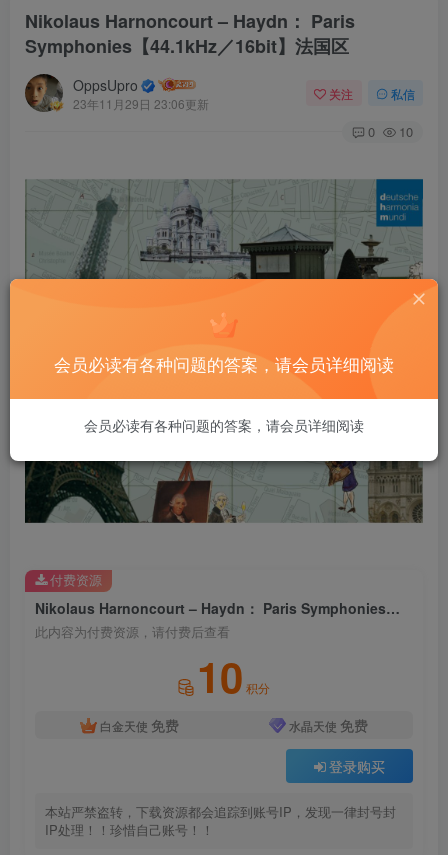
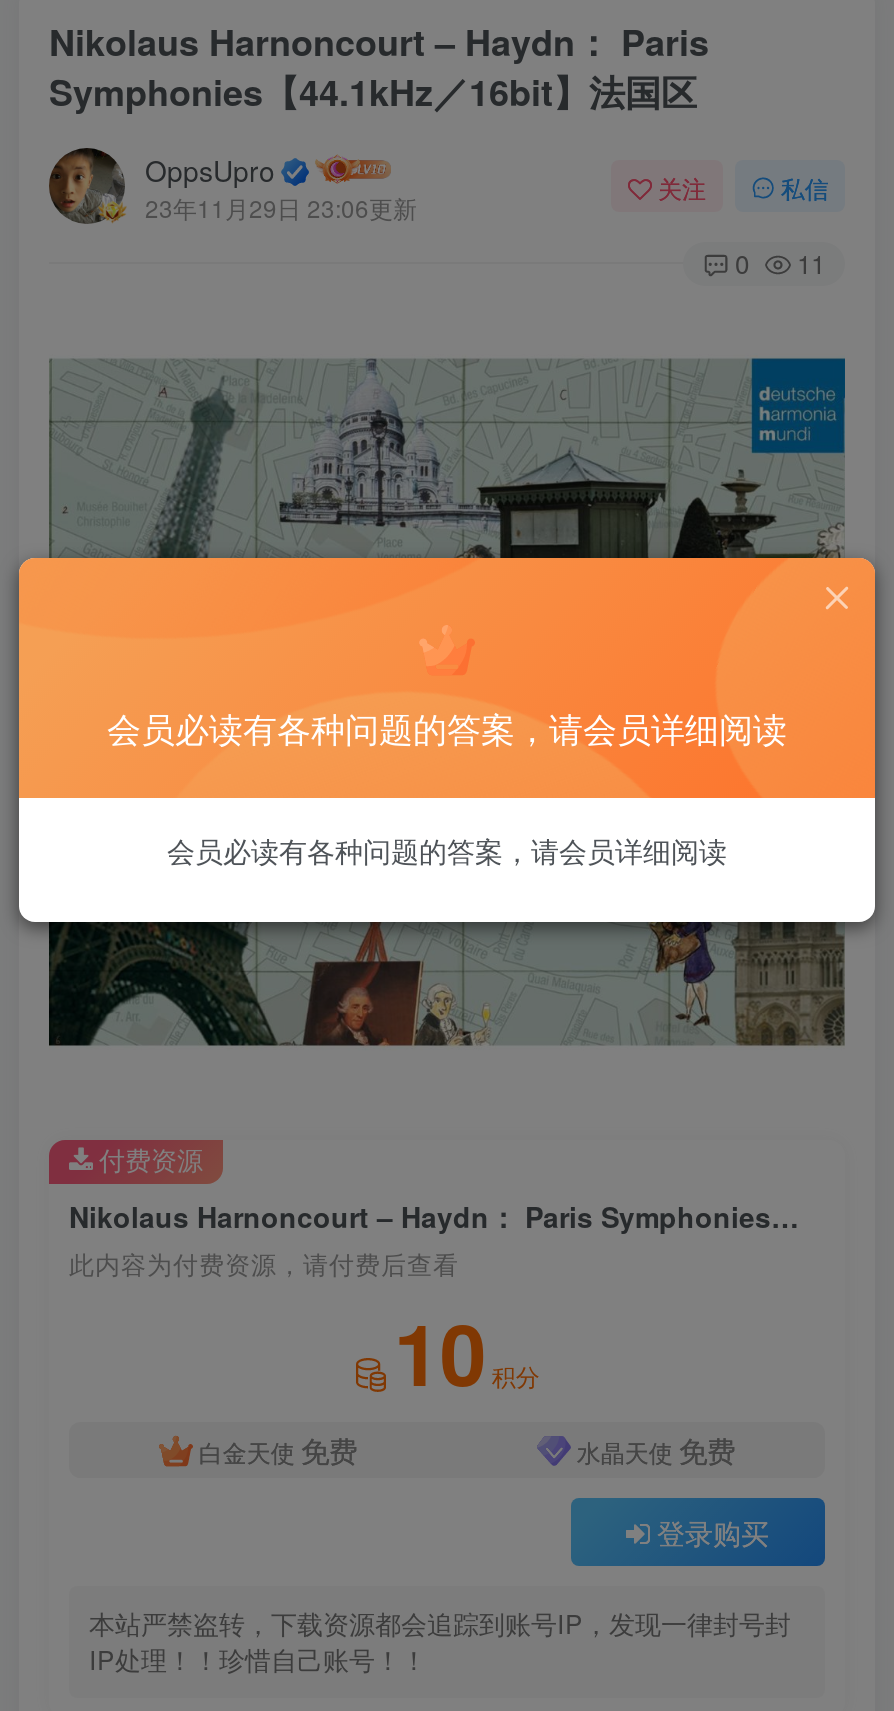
- 0 10
+ 0 11
